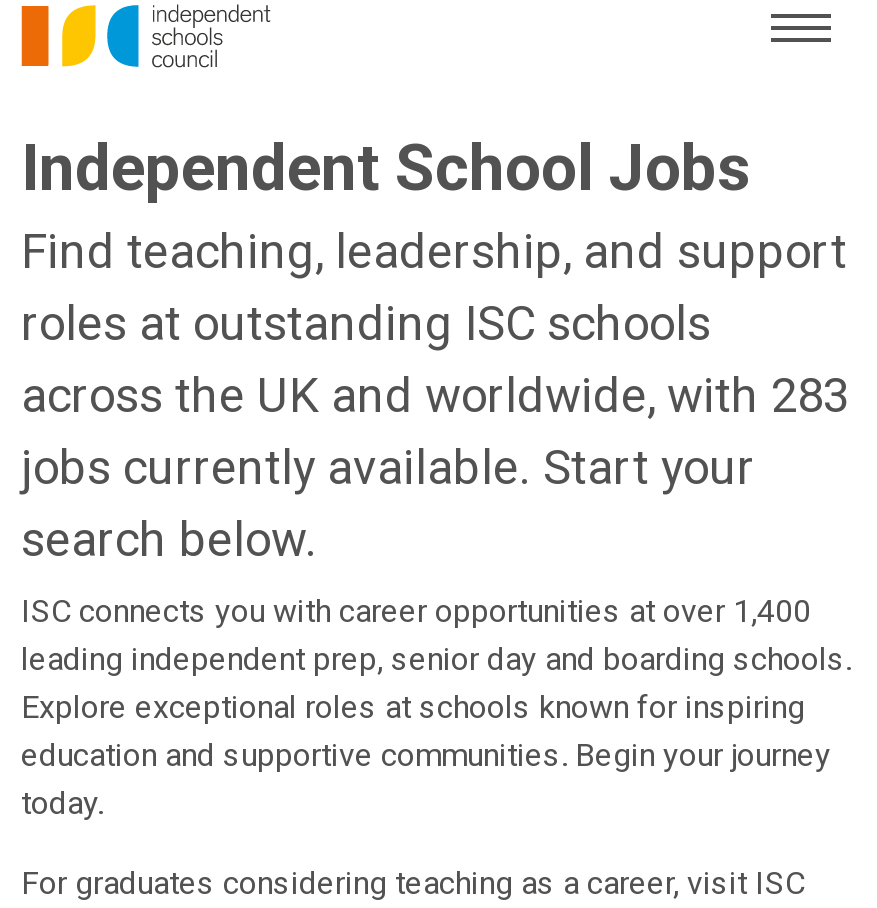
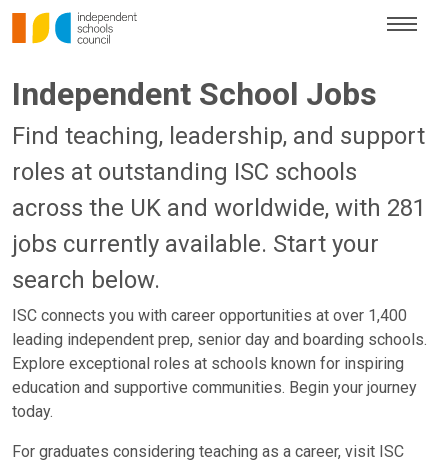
- across the UK and worldwide, with 283
+ across the UK and worldwide, with 281
